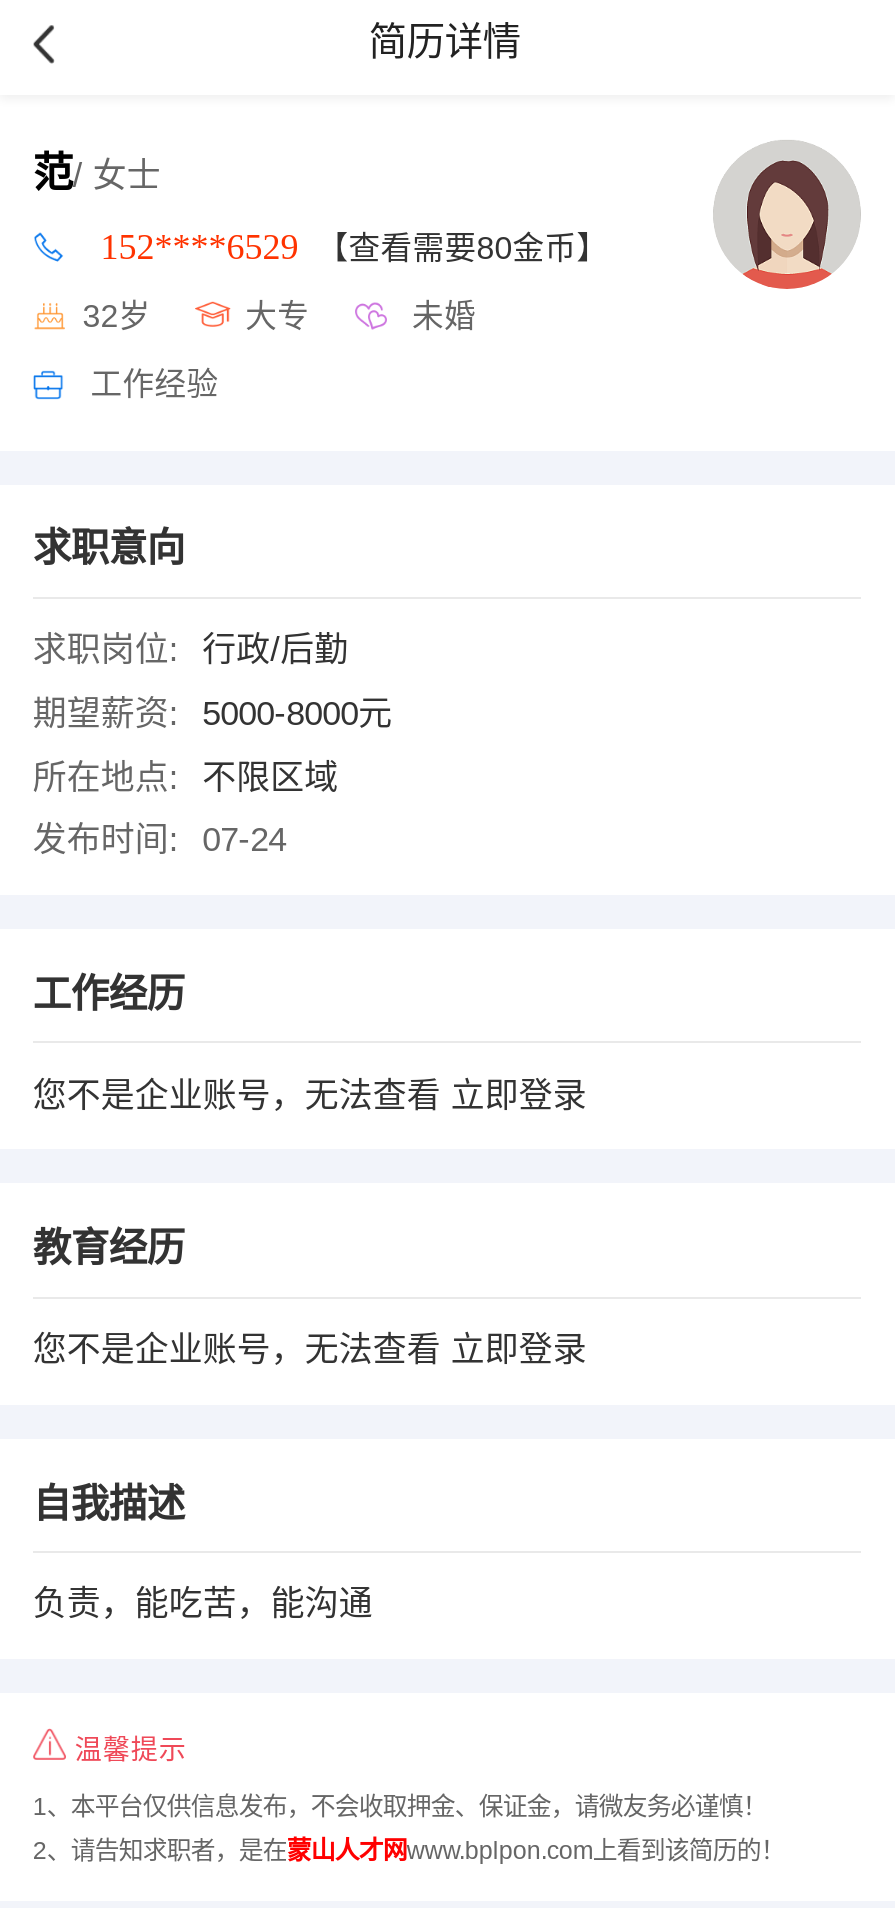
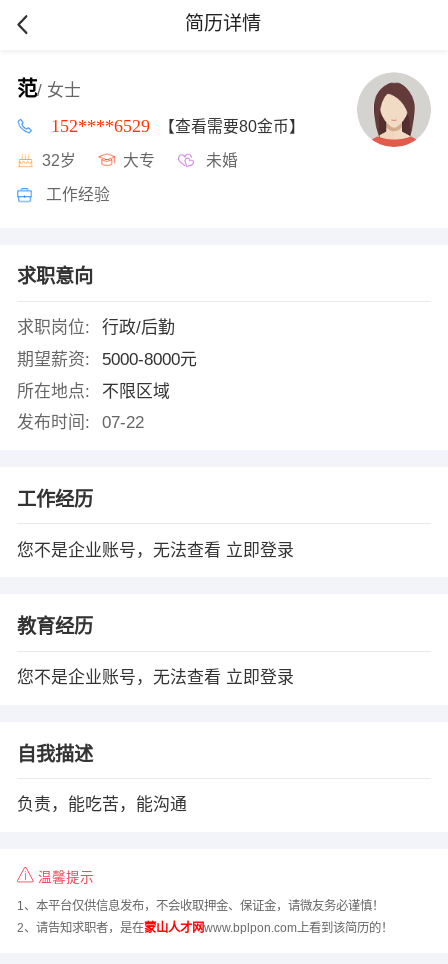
- 发布时间: 07-24
+ 发布时间: 07-22
